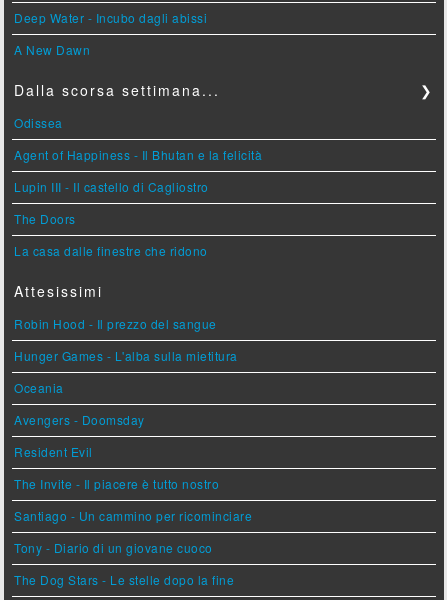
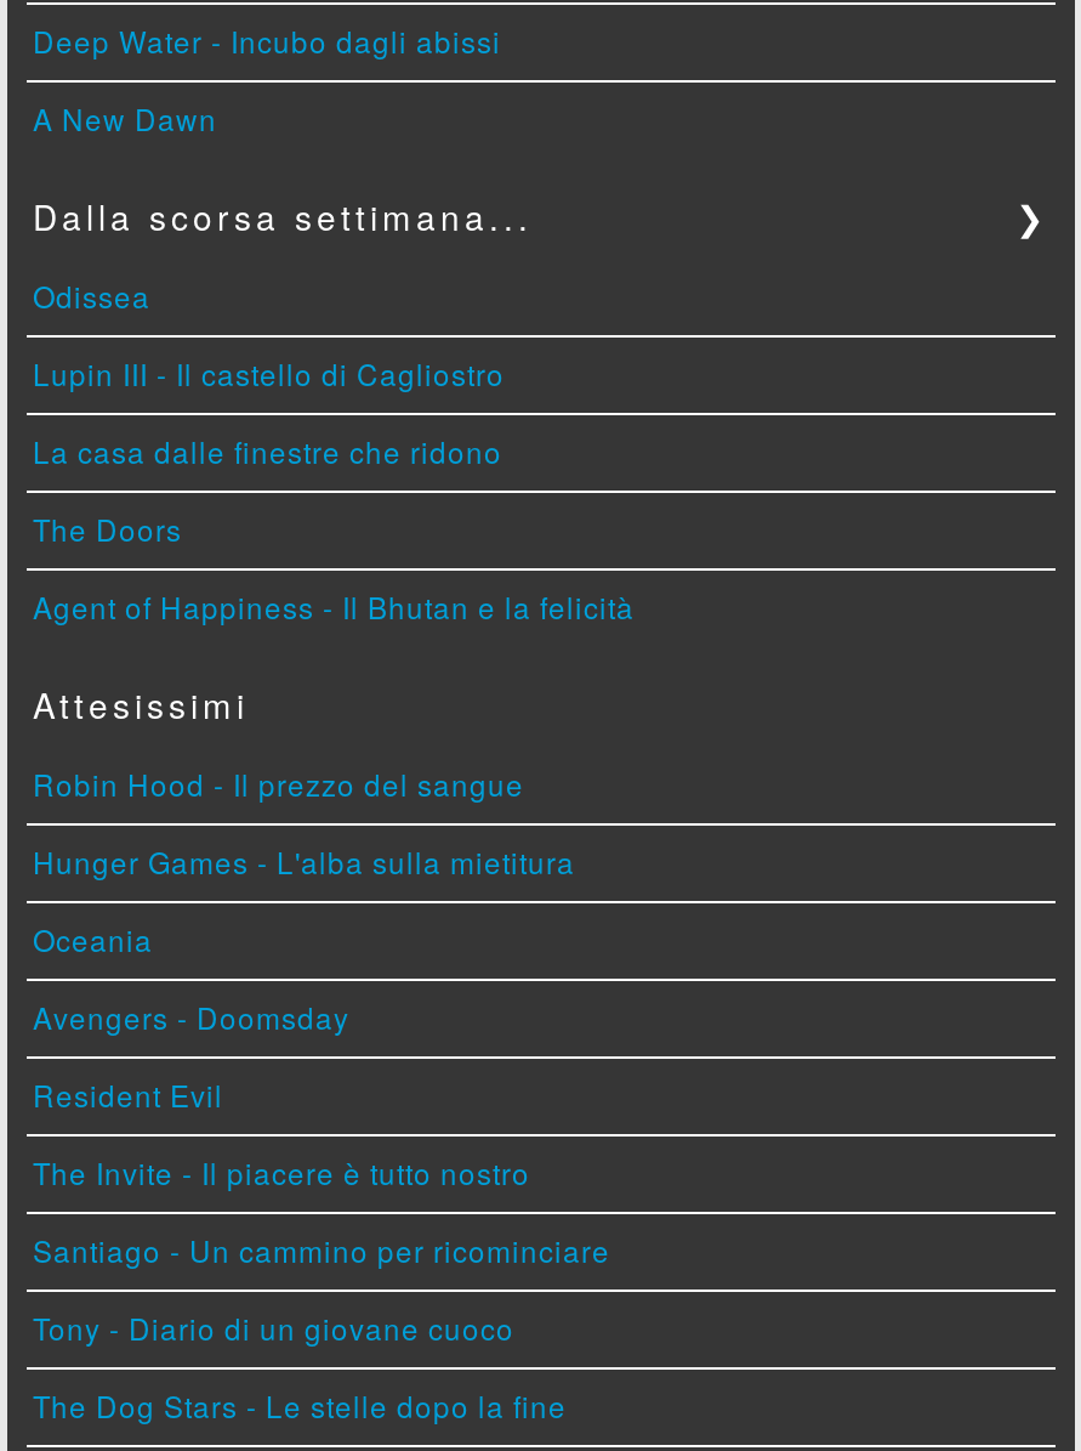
moved down: Agent of Happiness - Il Bhutan e la felicità

moved up: Lupin III - Il castello di Cagliostro | The Doors | La casa dalle finestre che ridono
